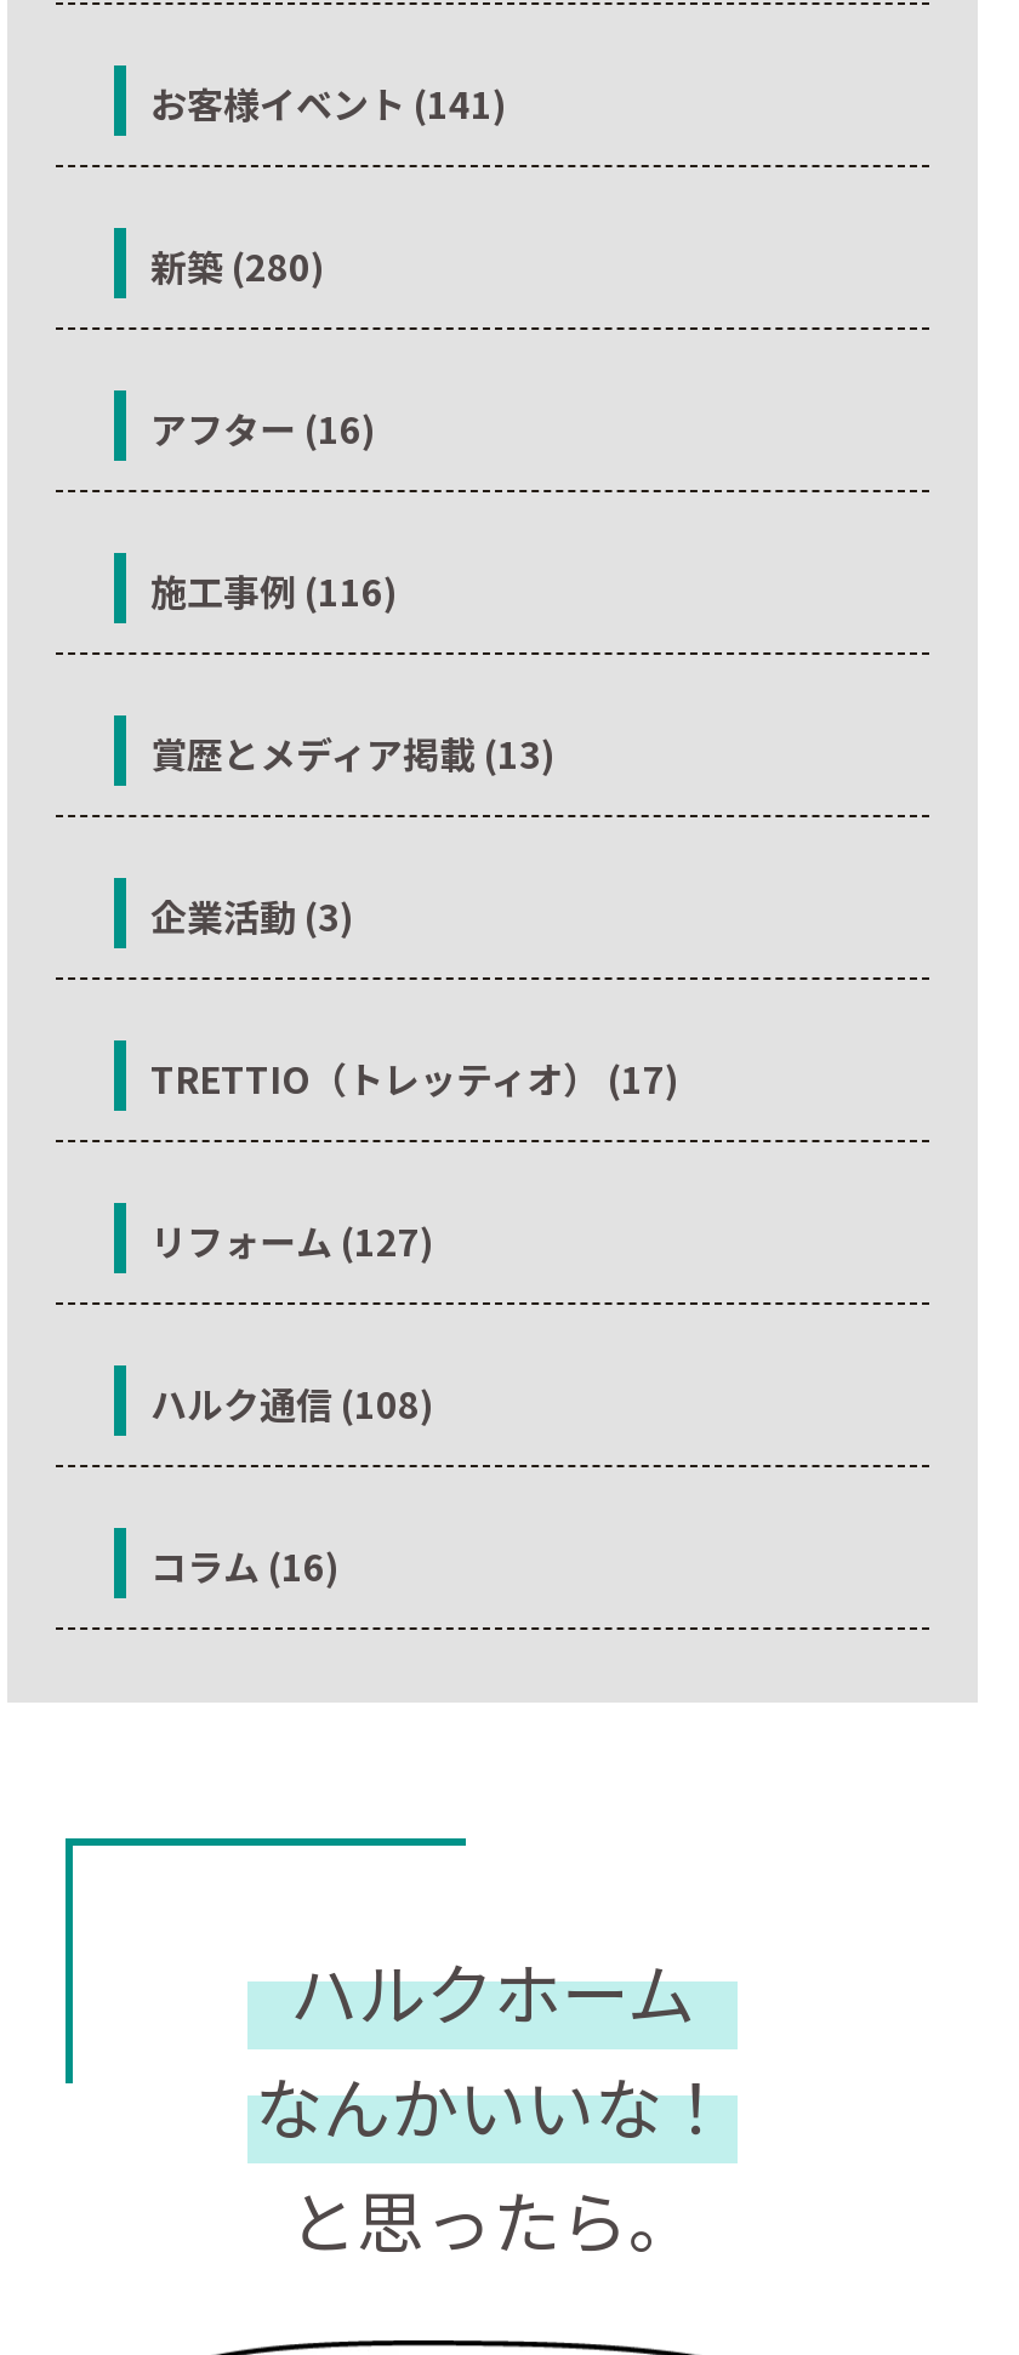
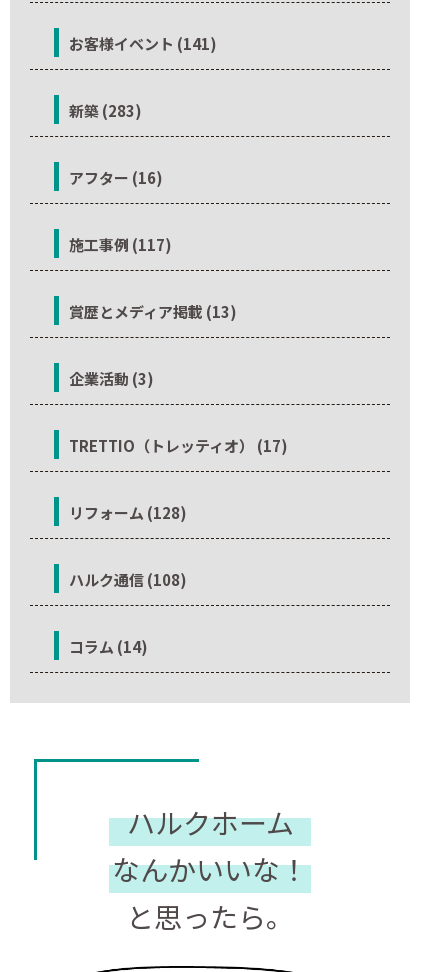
- 新築 (280)
+ 新築 (283)

- 施工事例 (116)
+ 施工事例 (117)

- リフォーム (127)
+ リフォーム (128)

- コラム (16)
+ コラム (14)
